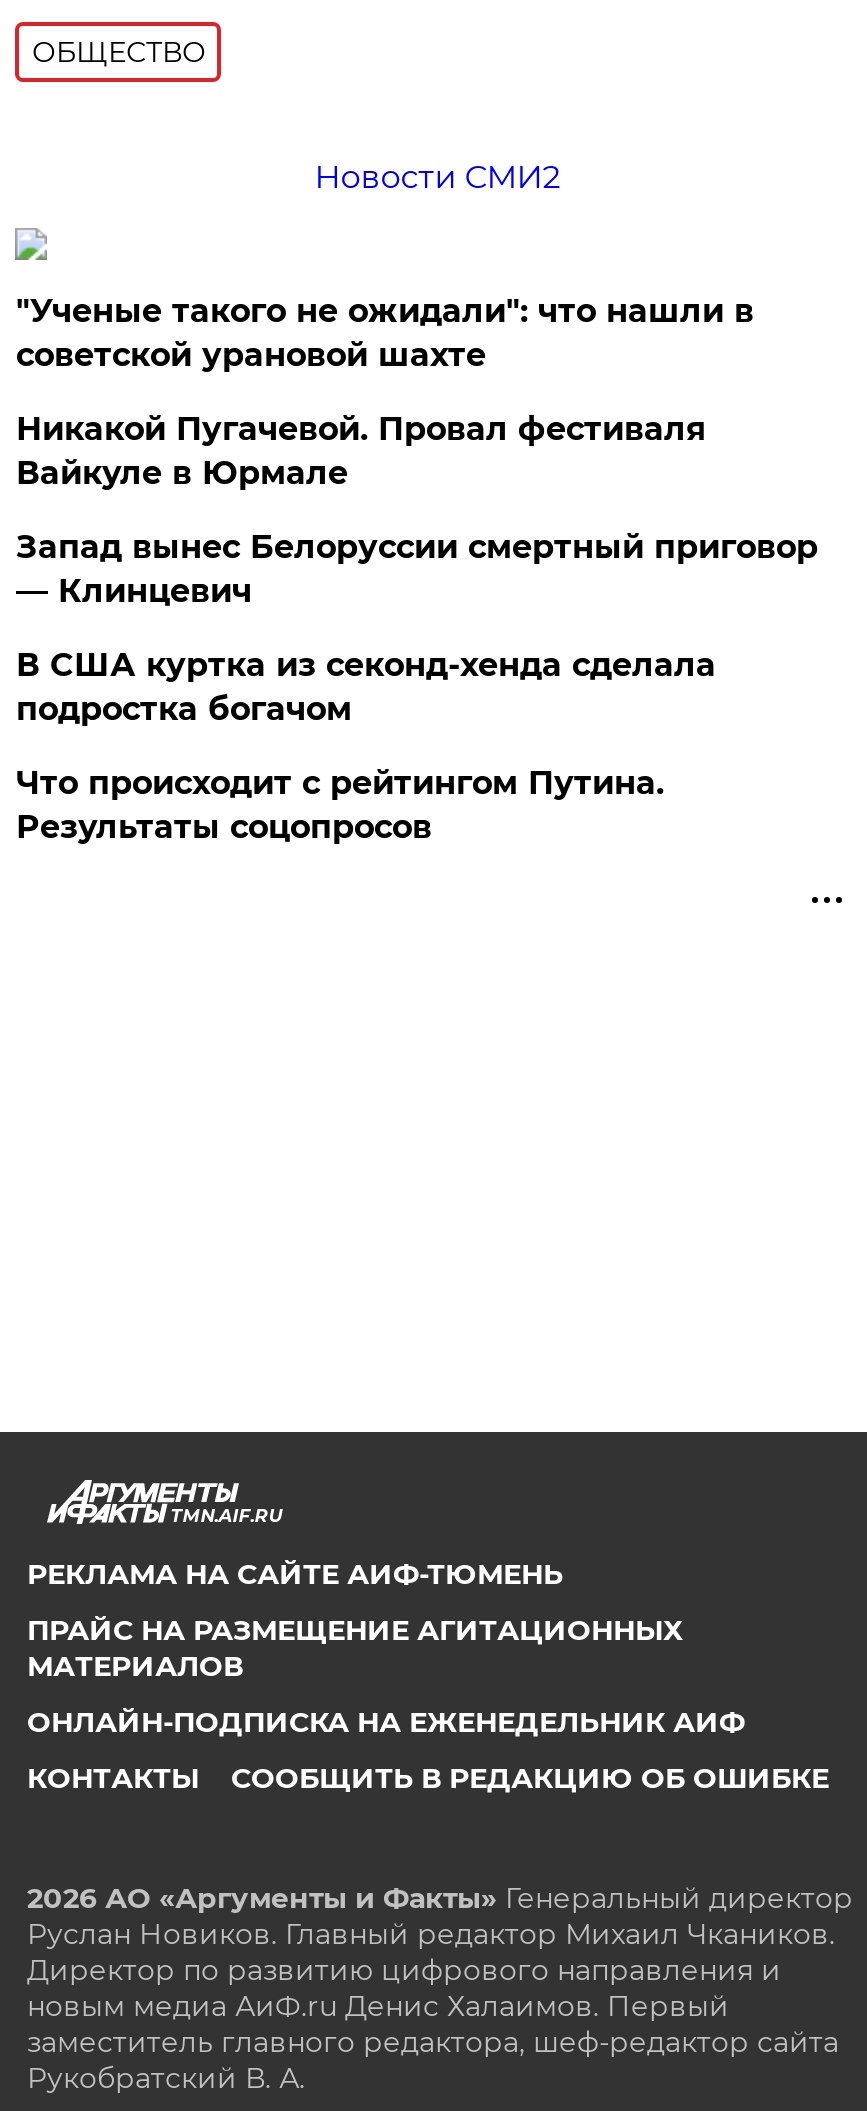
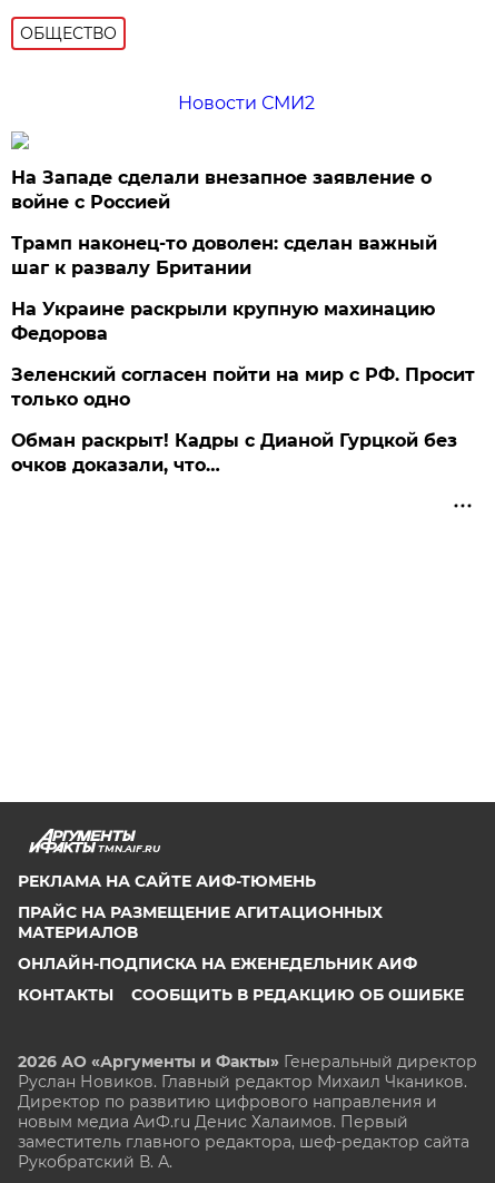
- "Ученые такого не ожидали": что нашли в
- советской урановой шахте
+ На Западе сделали внезапное заявление о
+ войне с Россией

- Никакой Пугачевой. Провал фестиваля
- Вайкуле в Юрмале
+ Трамп наконец-то доволен: сделан важный
+ шаг к развалу Британии

- Запад вынес Белоруссии смертный приговор
- — Клинцевич
+ На Украине раскрыли крупную махинацию
+ Федорова

- В США куртка из секонд-хенда сделала
- подростка богачом
+ Зеленский согласен пойти на мир с РФ. Просит
+ только одно

- Что происходит с рейтингом Путина.
- Результаты соцопросов
+ Обман раскрыт! Кадры с Дианой Гурцкой без
+ очков доказали, что…
